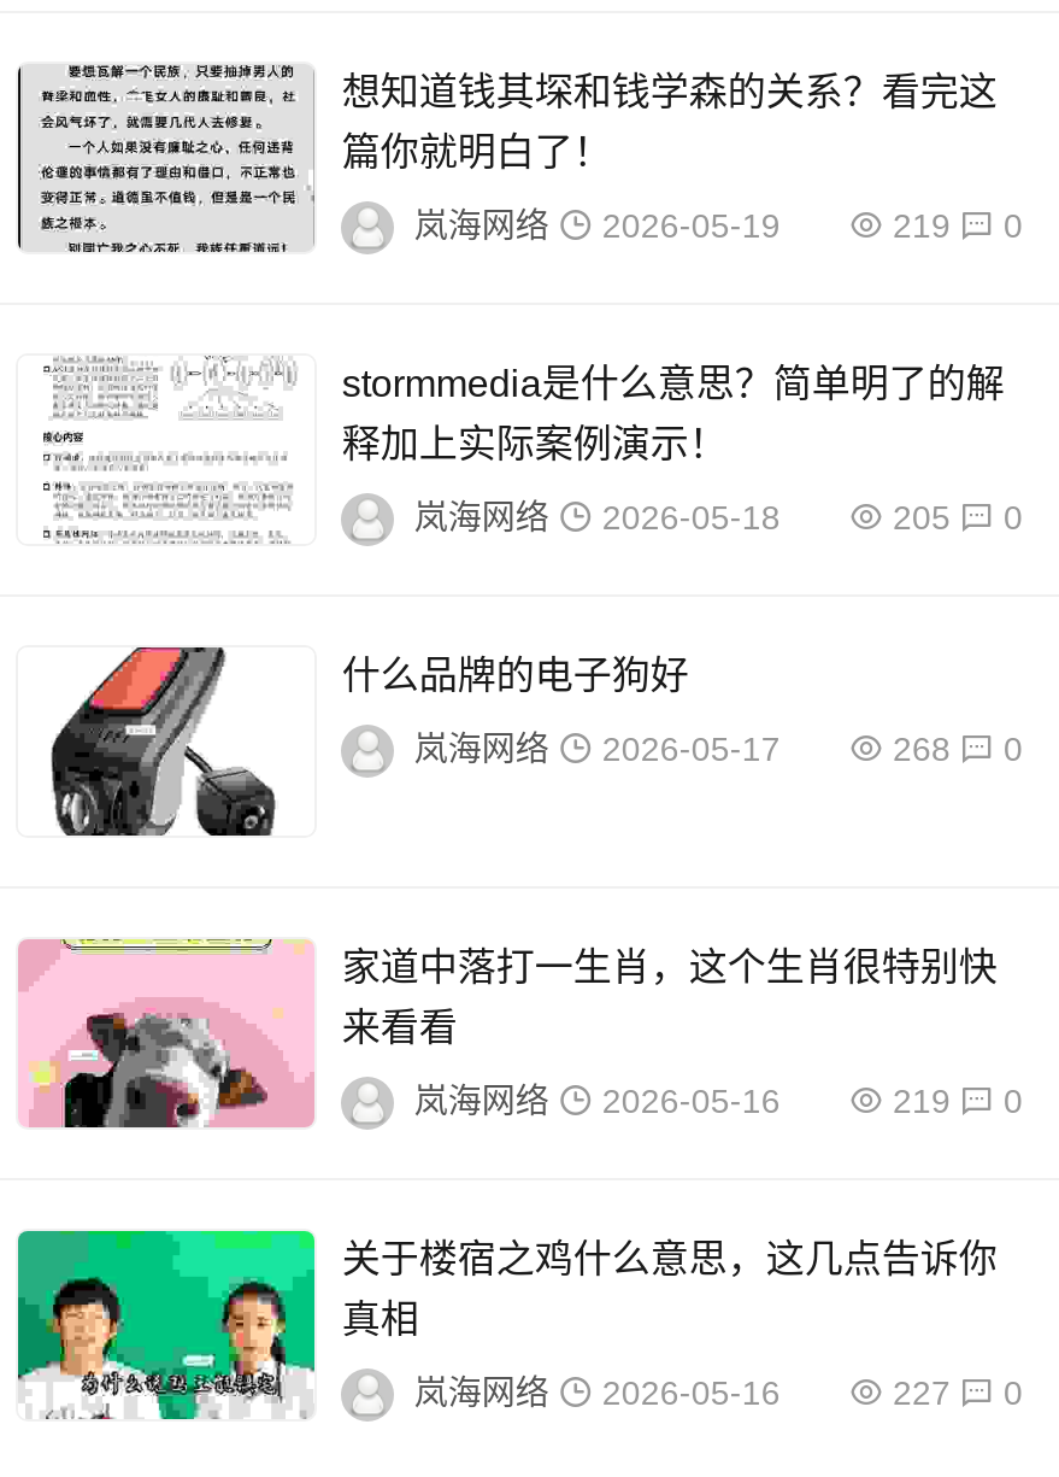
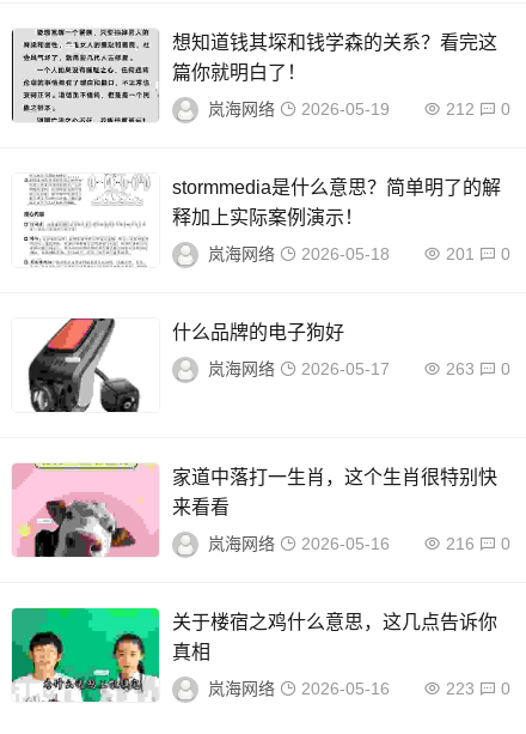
- 219 0
+ 212 0

- 205 0
+ 201 0

- 268 0
+ 263 0

- 219 0
+ 216 0

- 227 0
+ 223 0
